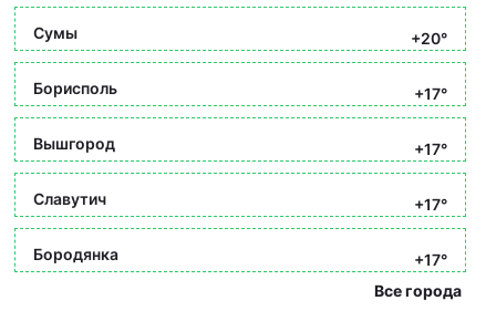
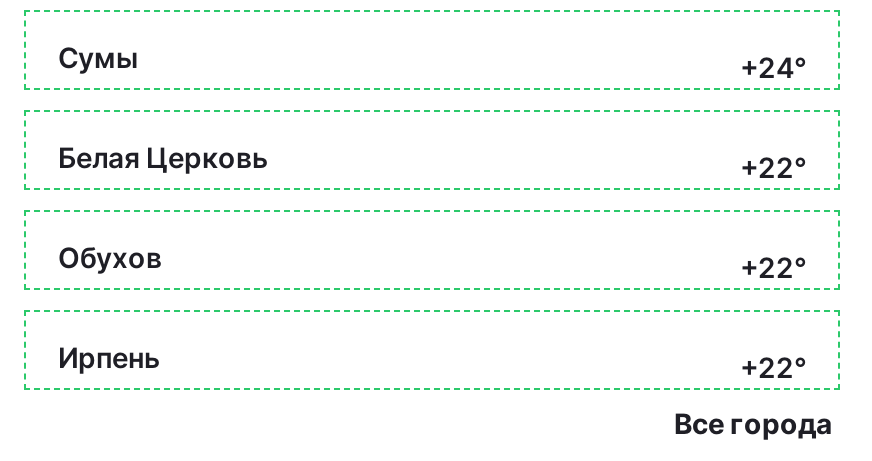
- +20°
- Борисполь
- +17°
- Вышгород
- +17°
- Славутич
- +17°
- Бородянка
- +17°
+ +24°
+ Белая Церковь
+ +22°
+ Обухов
+ +22°
+ Ирпень
+ +22°
